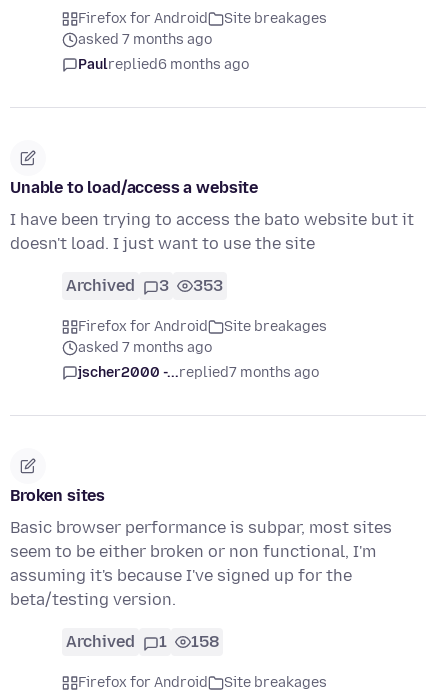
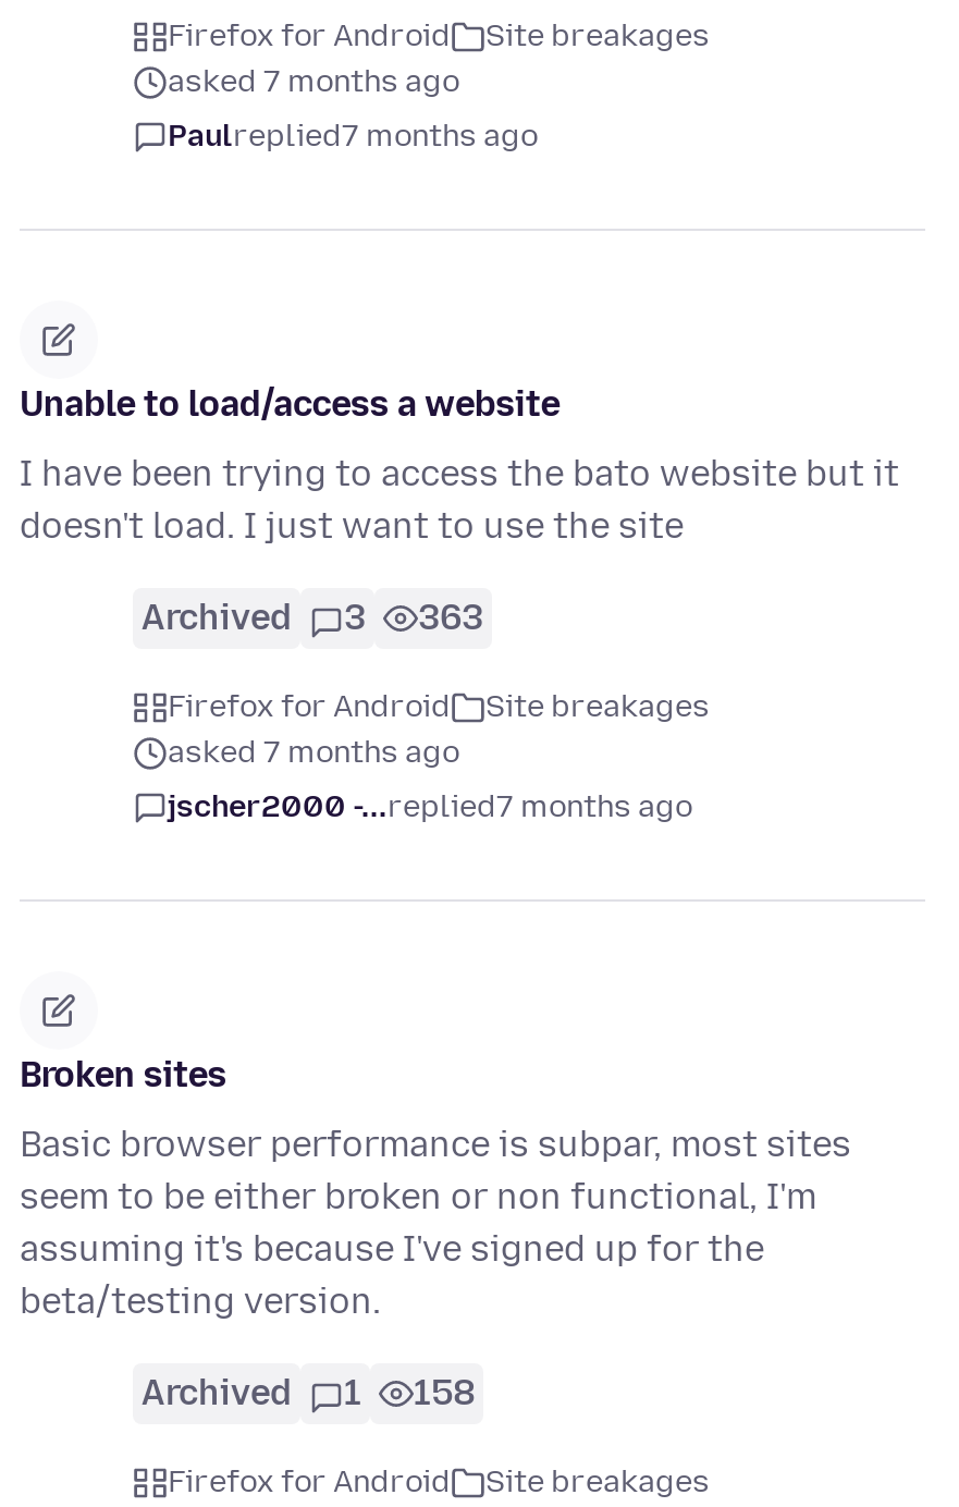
- Paulreplied6 months ago
+ Paulreplied7 months ago

- Archived 3 353
+ Archived 3 363
